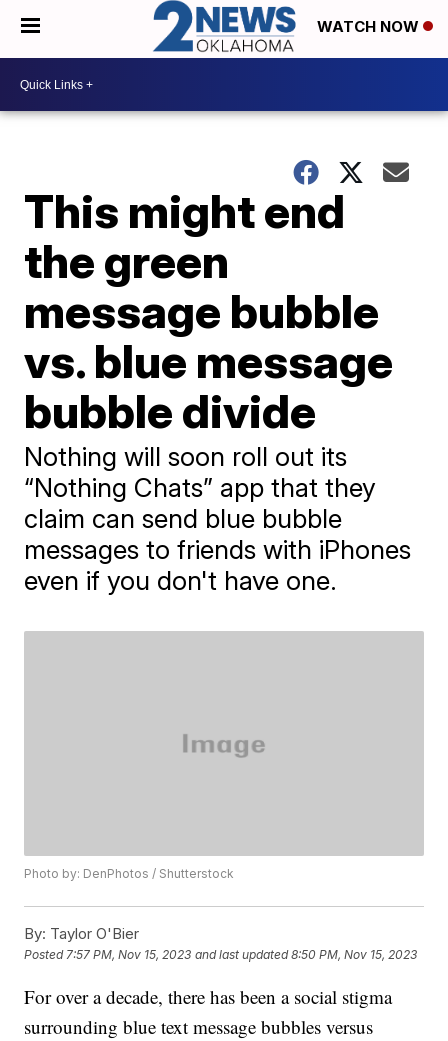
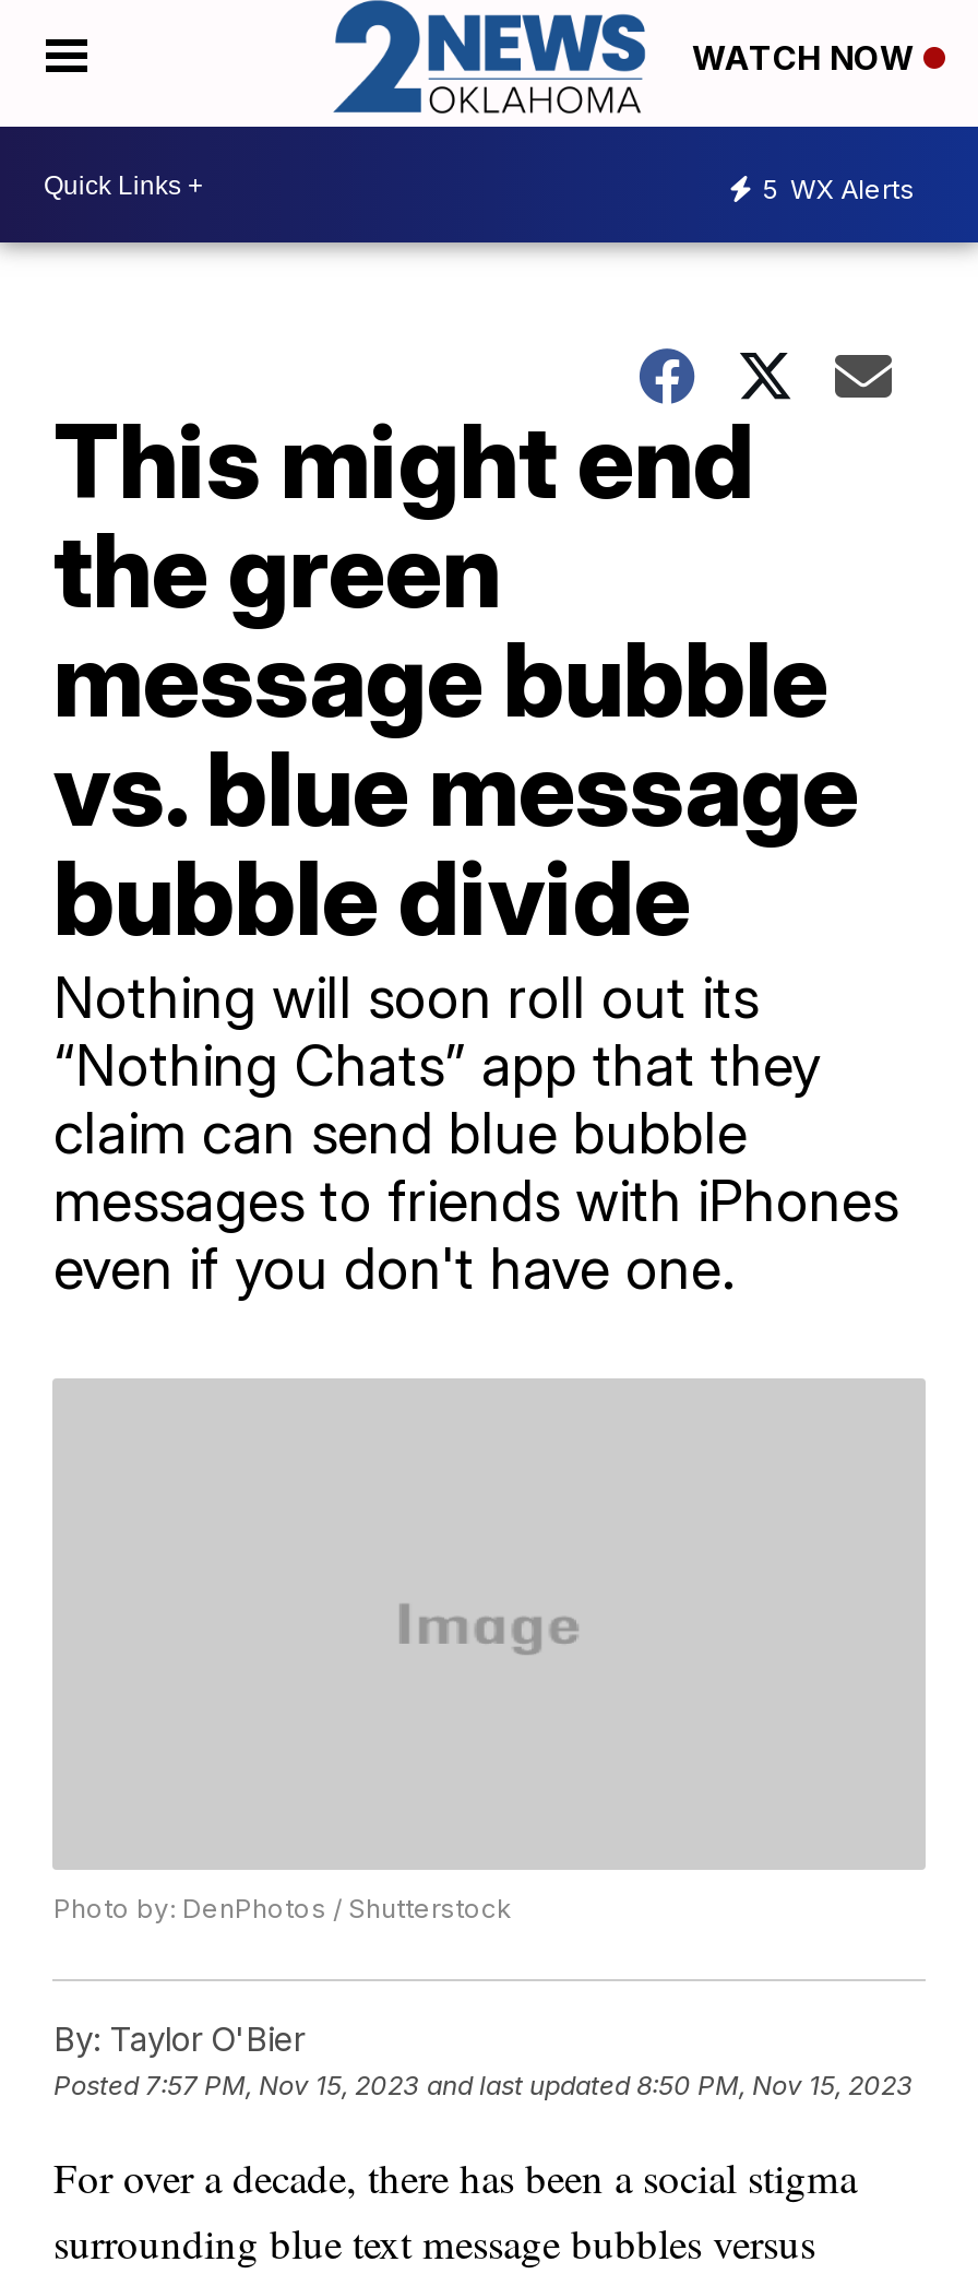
+ 5 WX Alerts
